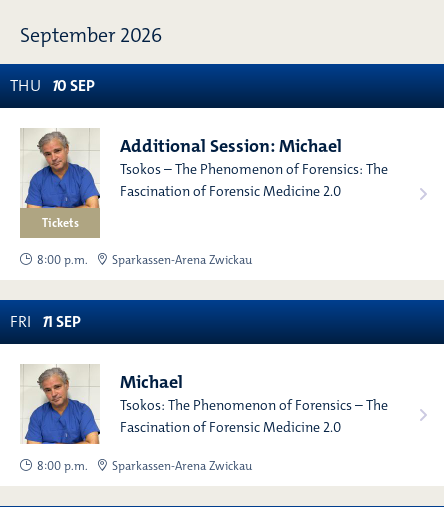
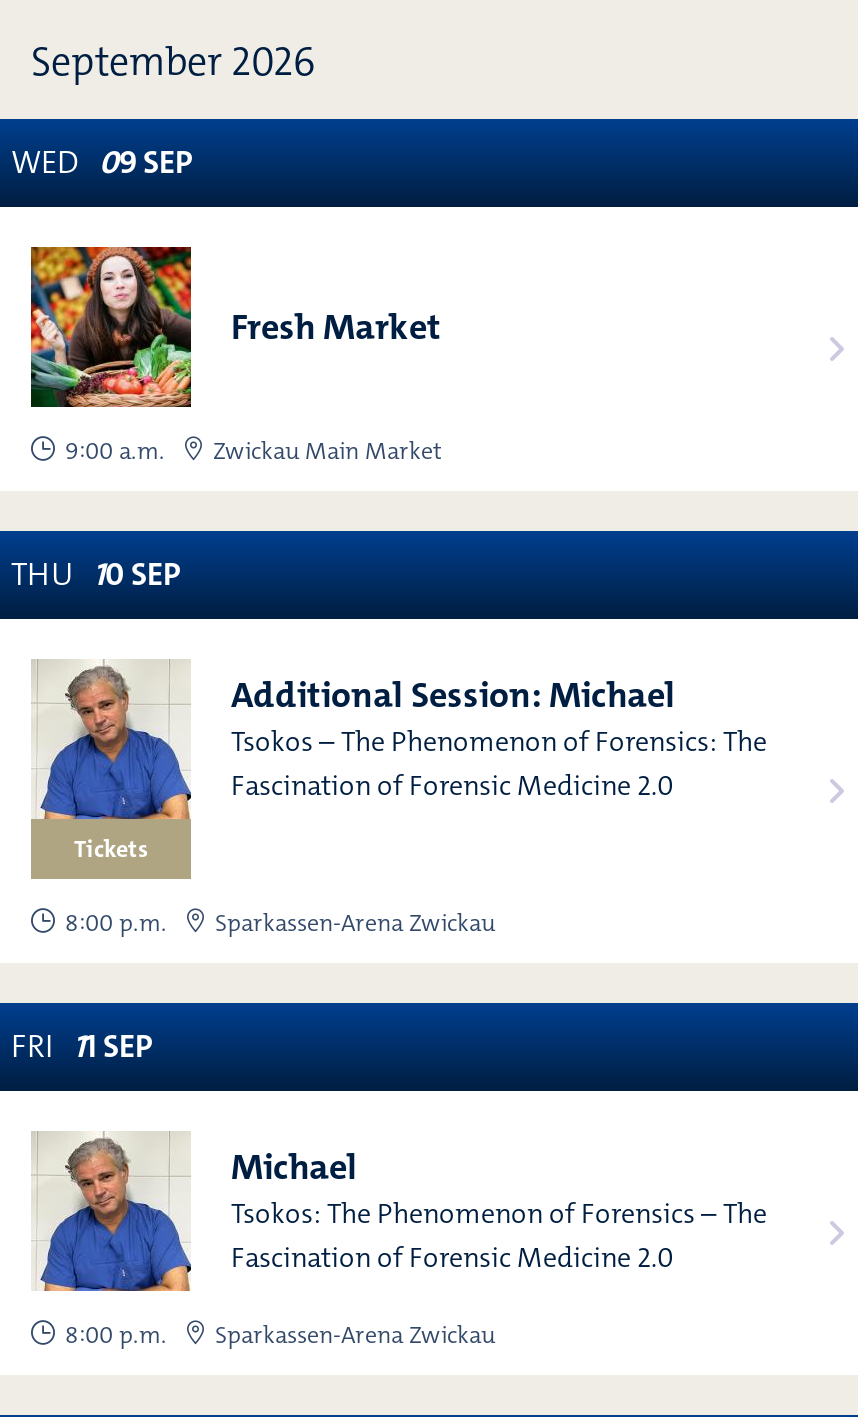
+ [image]
+ WED 09 SEP
+ Fresh Market
+ 9:00 a.m.
+ Zwickau Main Market
